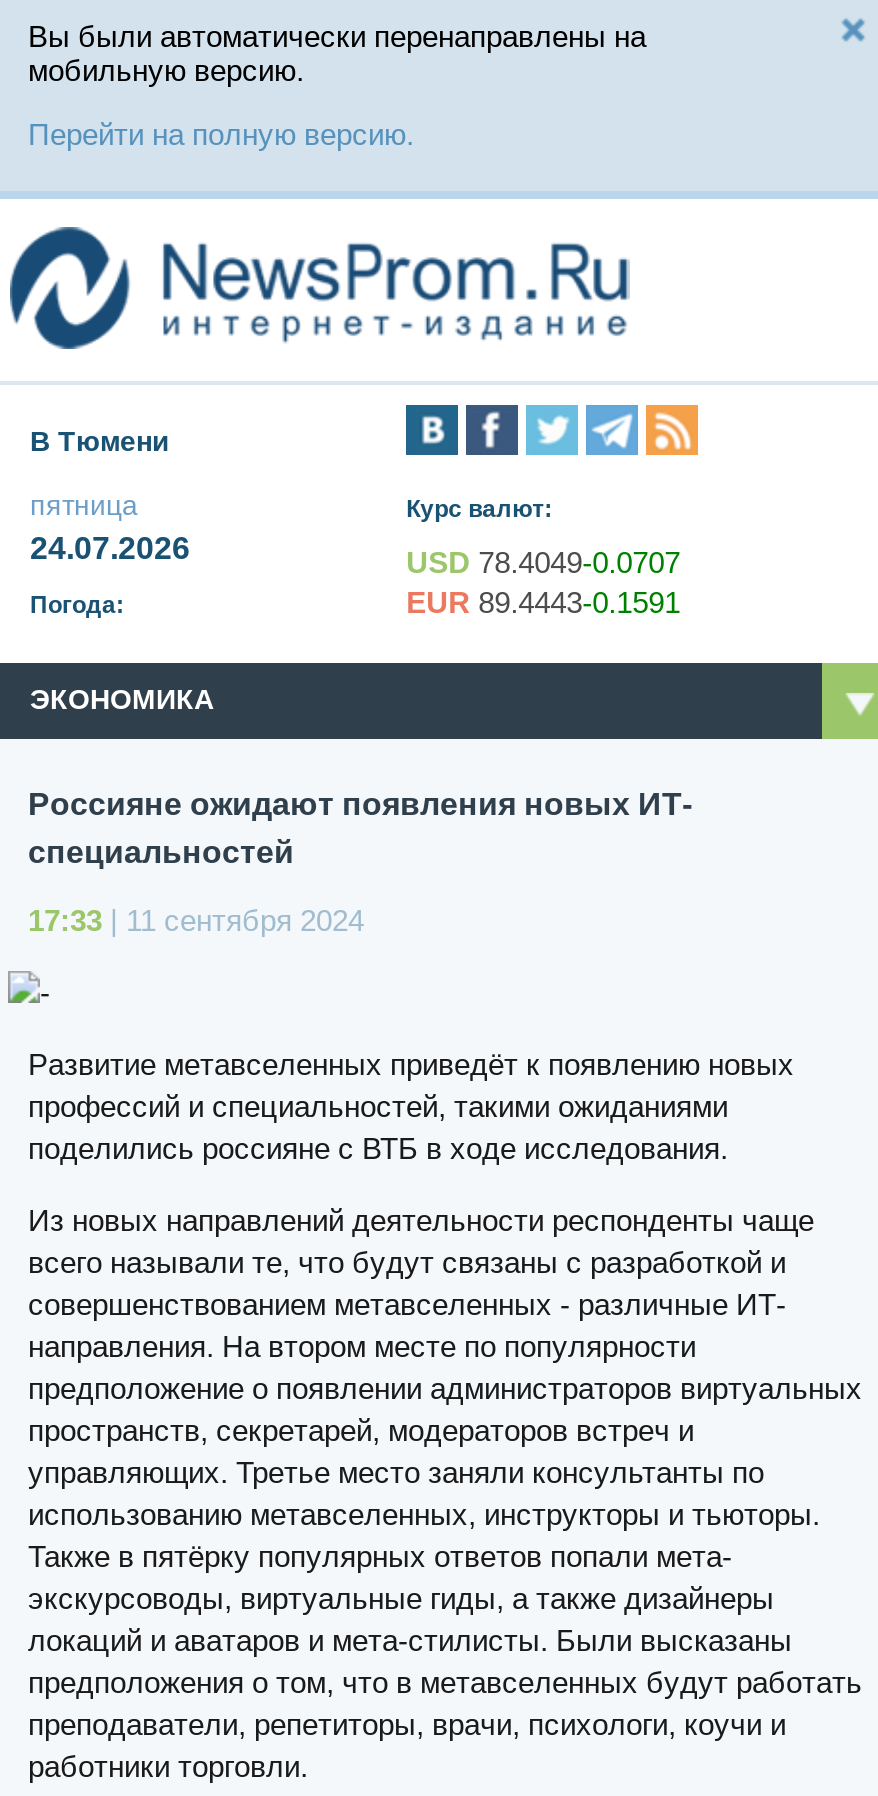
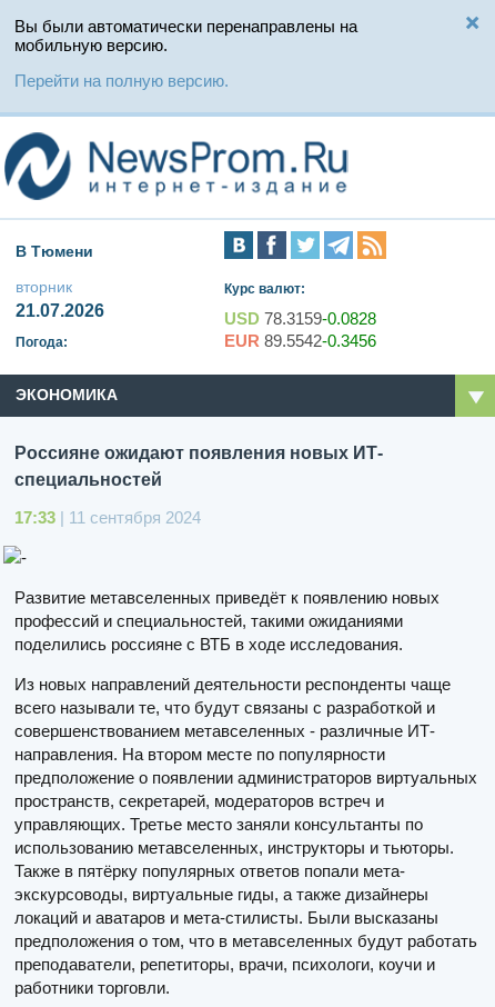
- пятница
- 24.07.2026
+ вторник
+ 21.07.2026

- USD 78.4049-0.0707
+ USD 78.3159-0.0828

- EUR 89.4443-0.1591
+ EUR 89.5542-0.3456
